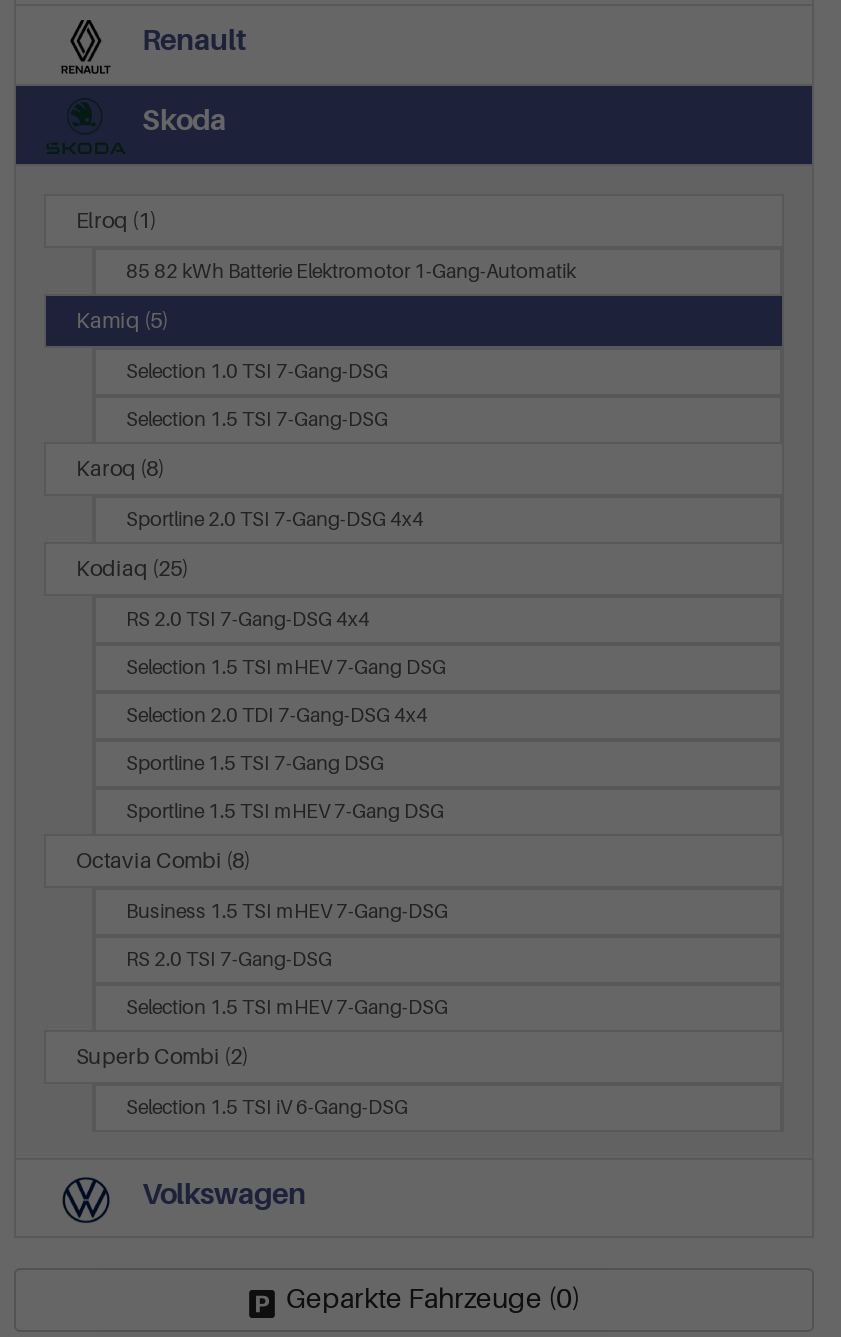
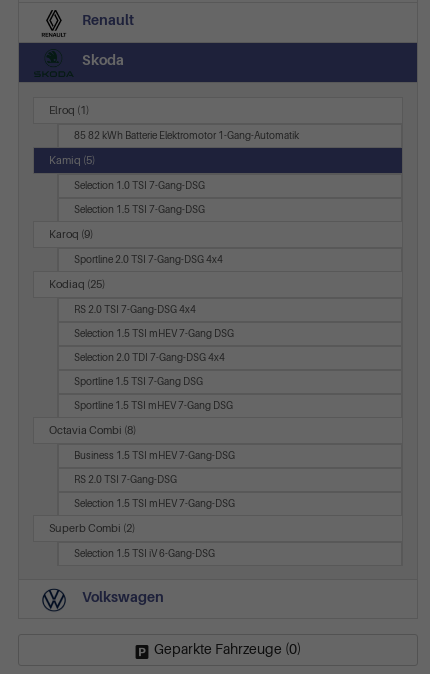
- Karoq (8)
+ Karoq (9)
